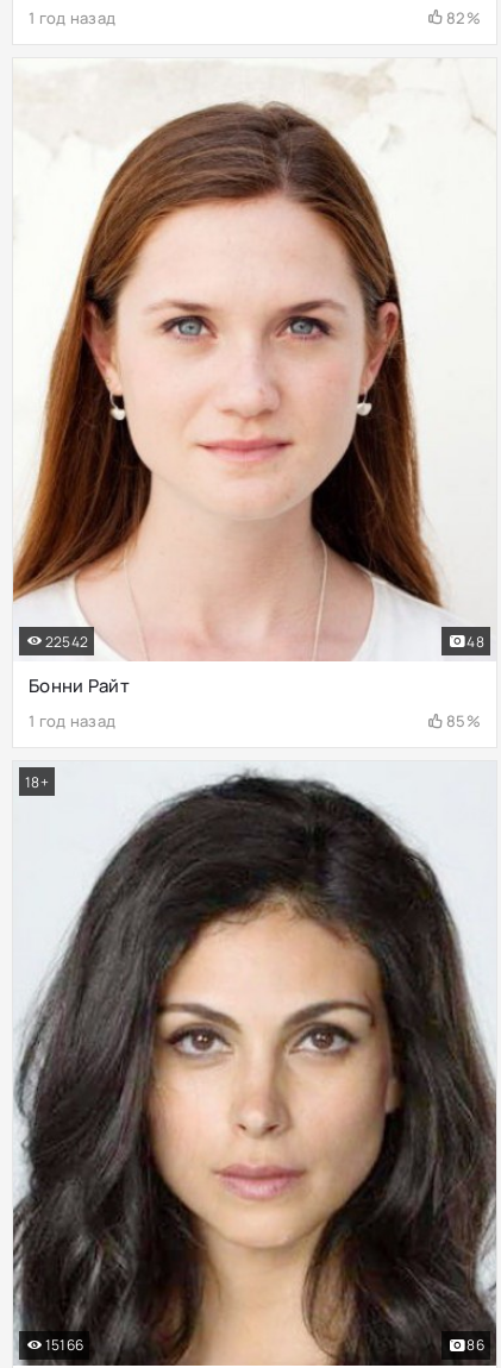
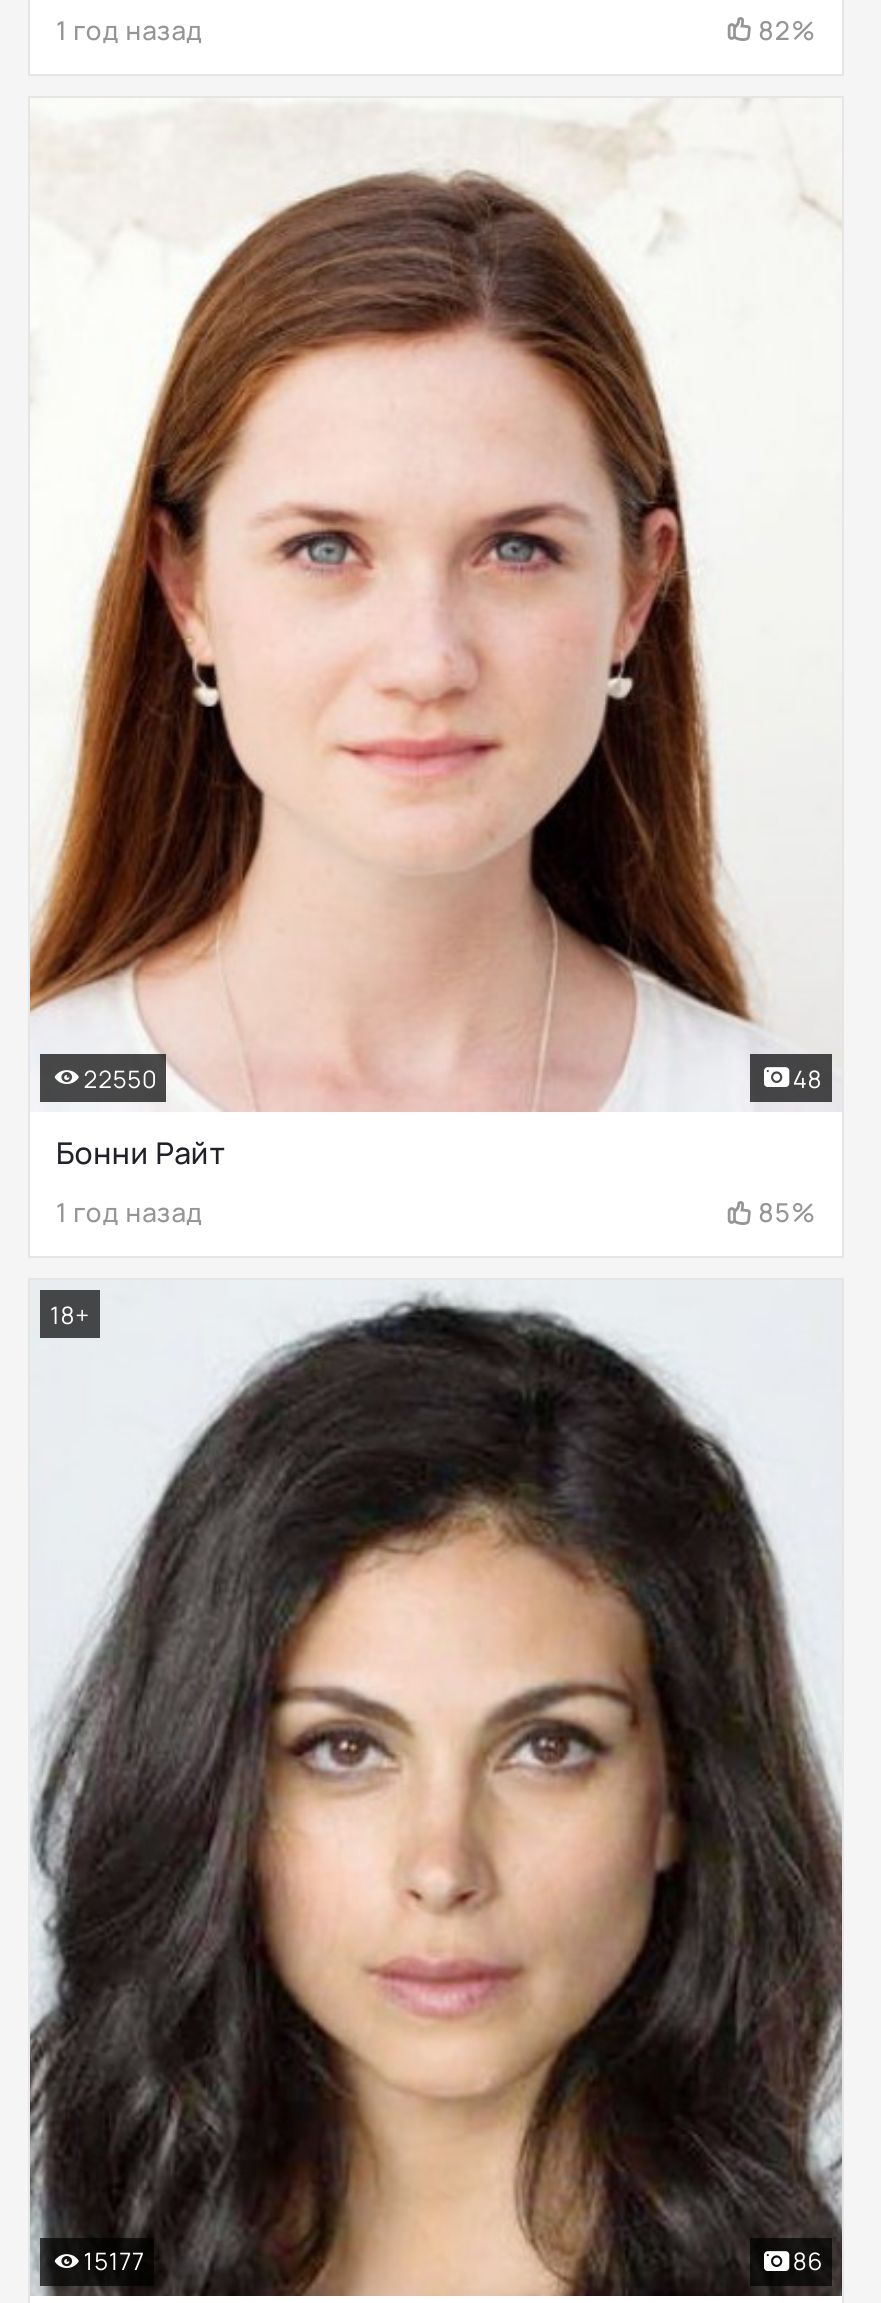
- 22542
+ 22550

- 15166
+ 15177
